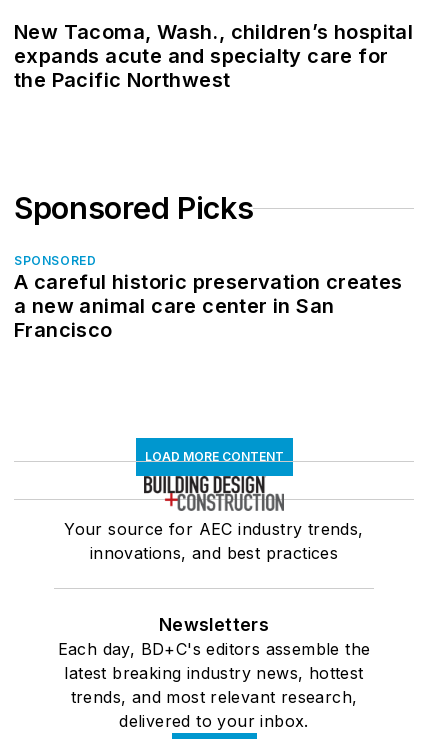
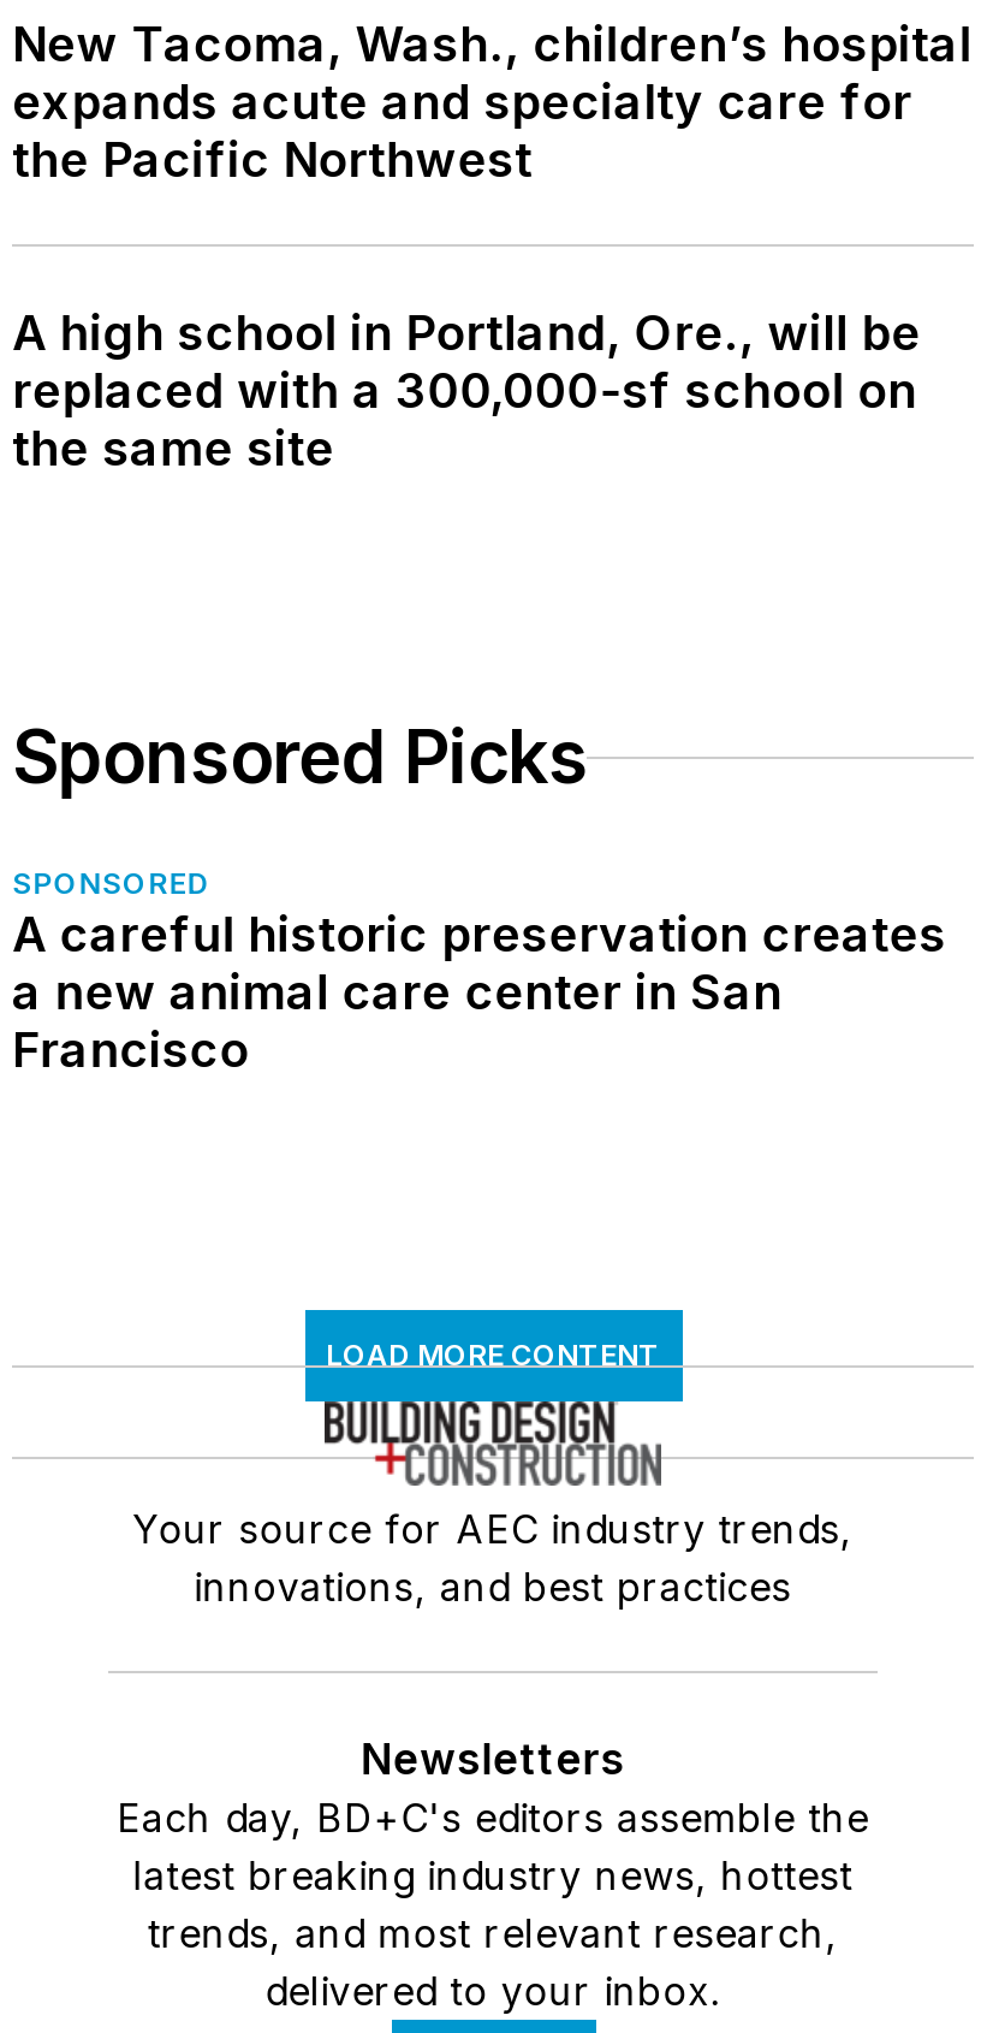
+ A high school in Portland, Ore., will be
+ replaced with a 300,000-sf school on
+ the same site
